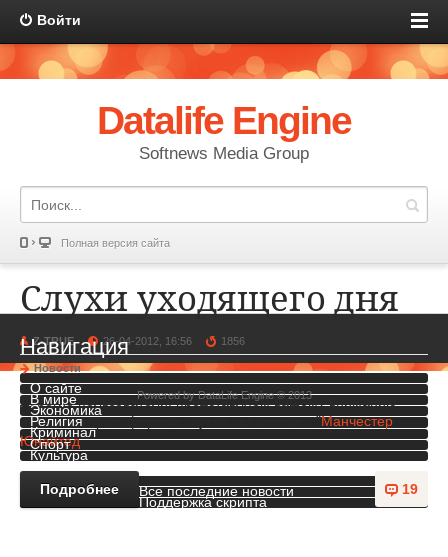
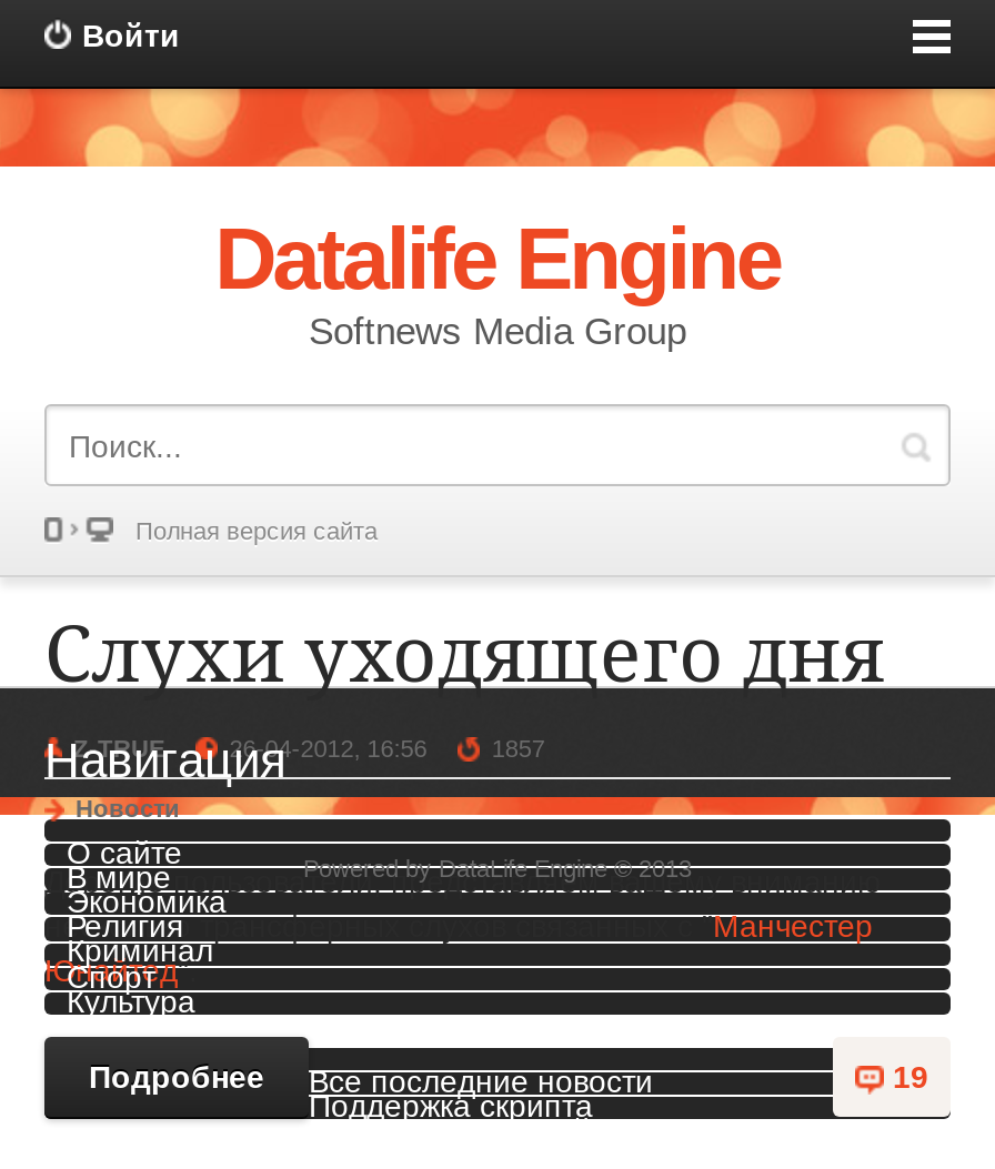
- 1856
+ 1857
